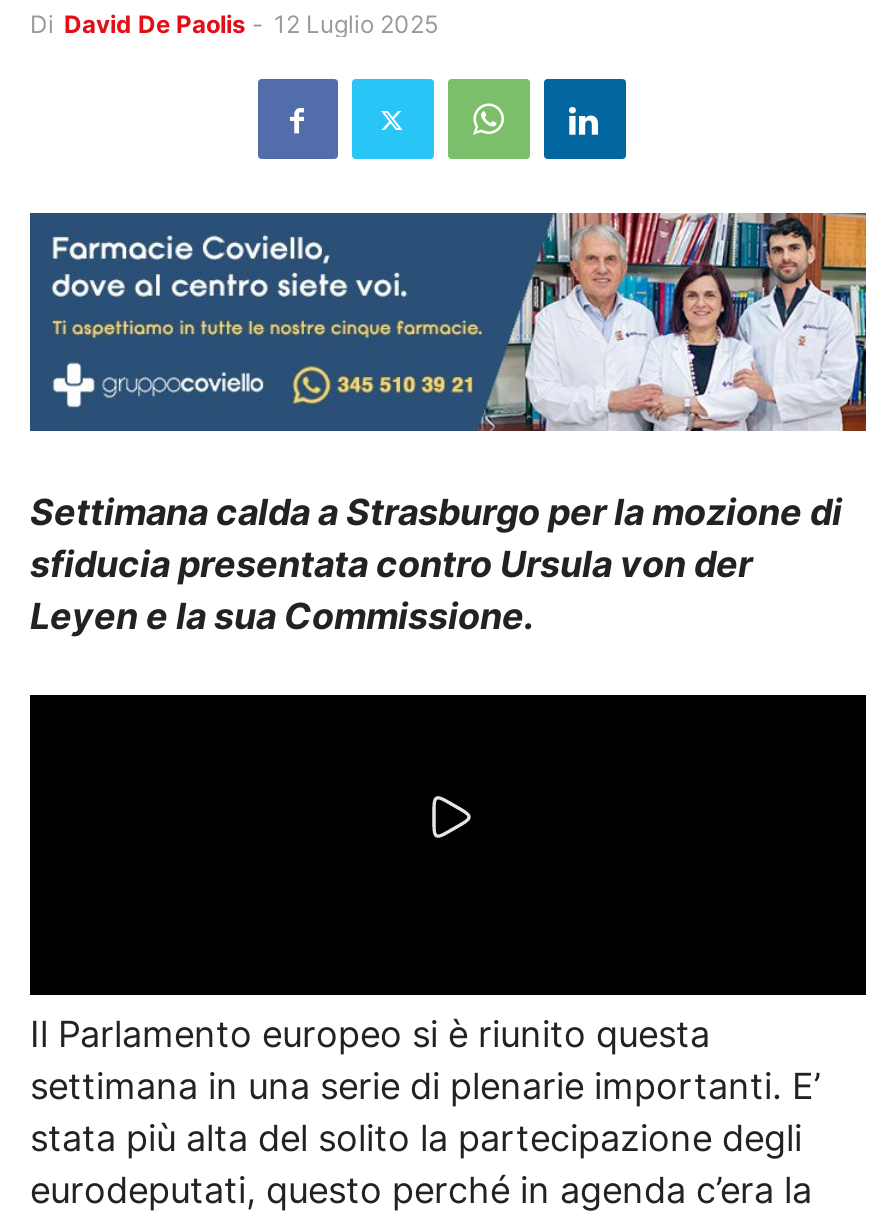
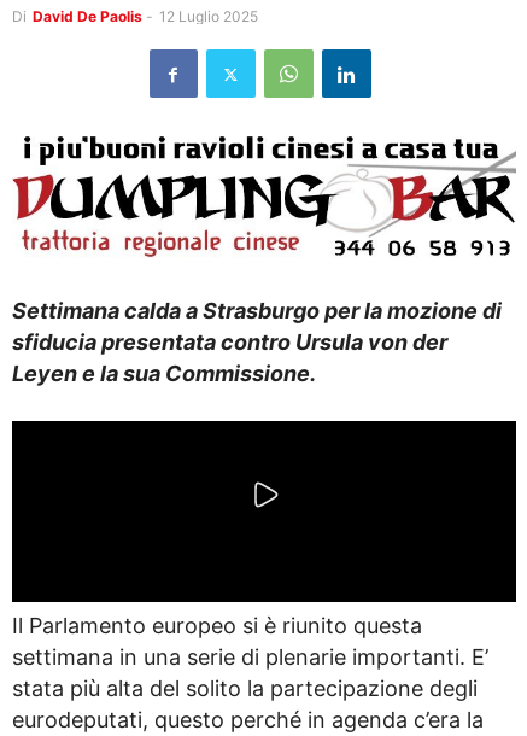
- [image]
+ [image]
